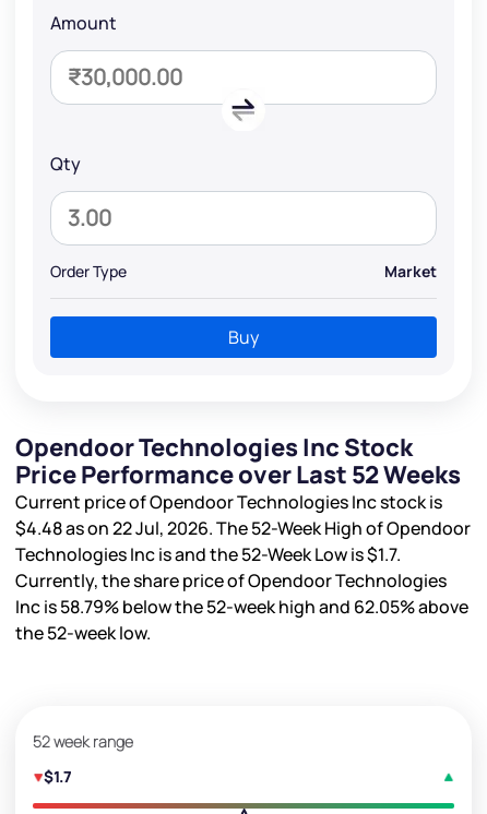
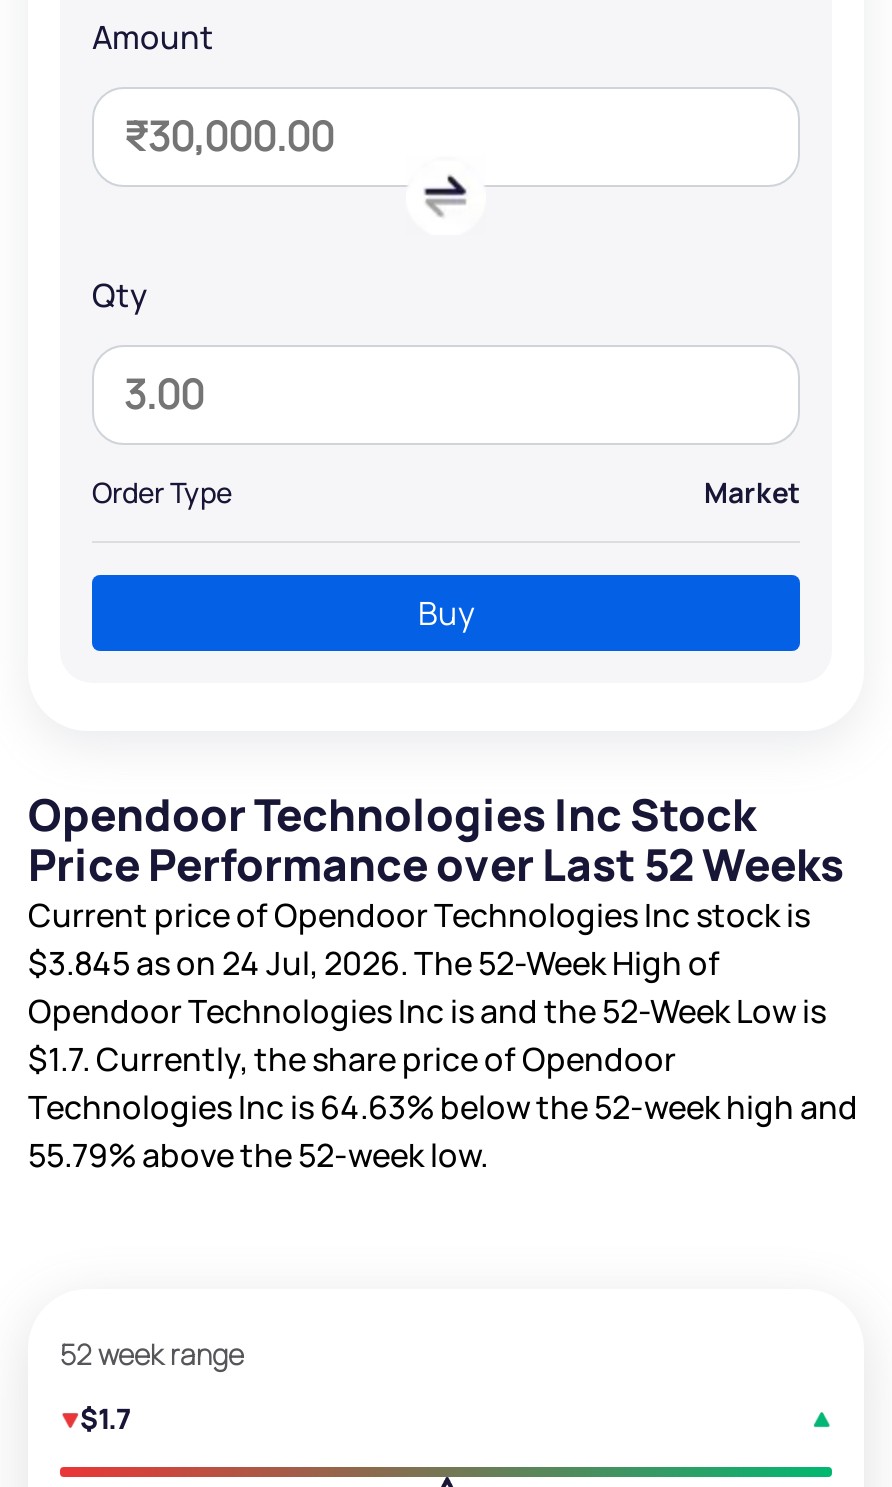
- $4.48 as on 22 Jul, 2026. The 52-Week High of Opendoor
- Technologies Inc is and the 52-Week Low is $1.7.
- Currently, the share price of Opendoor Technologies
- Inc is 58.79% below the 52-week high and 62.05% above
- the 52-week low.
+ $3.845 as on 24 Jul, 2026. The 52-Week High of
+ Opendoor Technologies Inc isand the 52-Week Low is
+ $1.7. Currently, the share price of Opendoor
+ Technologies Inc is 64.63% below the 52-week high and
+ 55.79% above the 52-week low.
